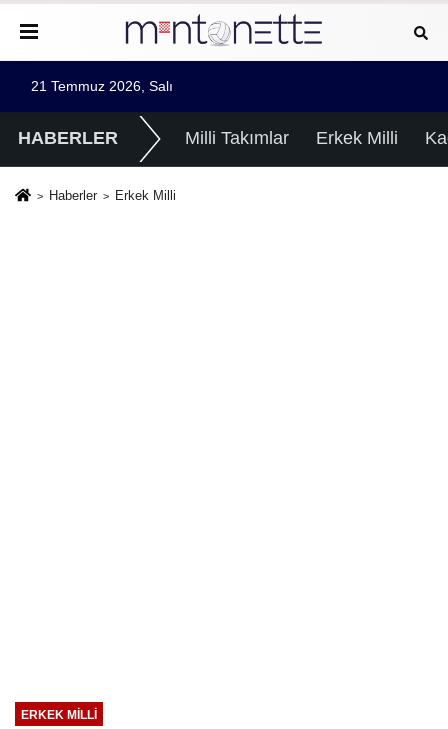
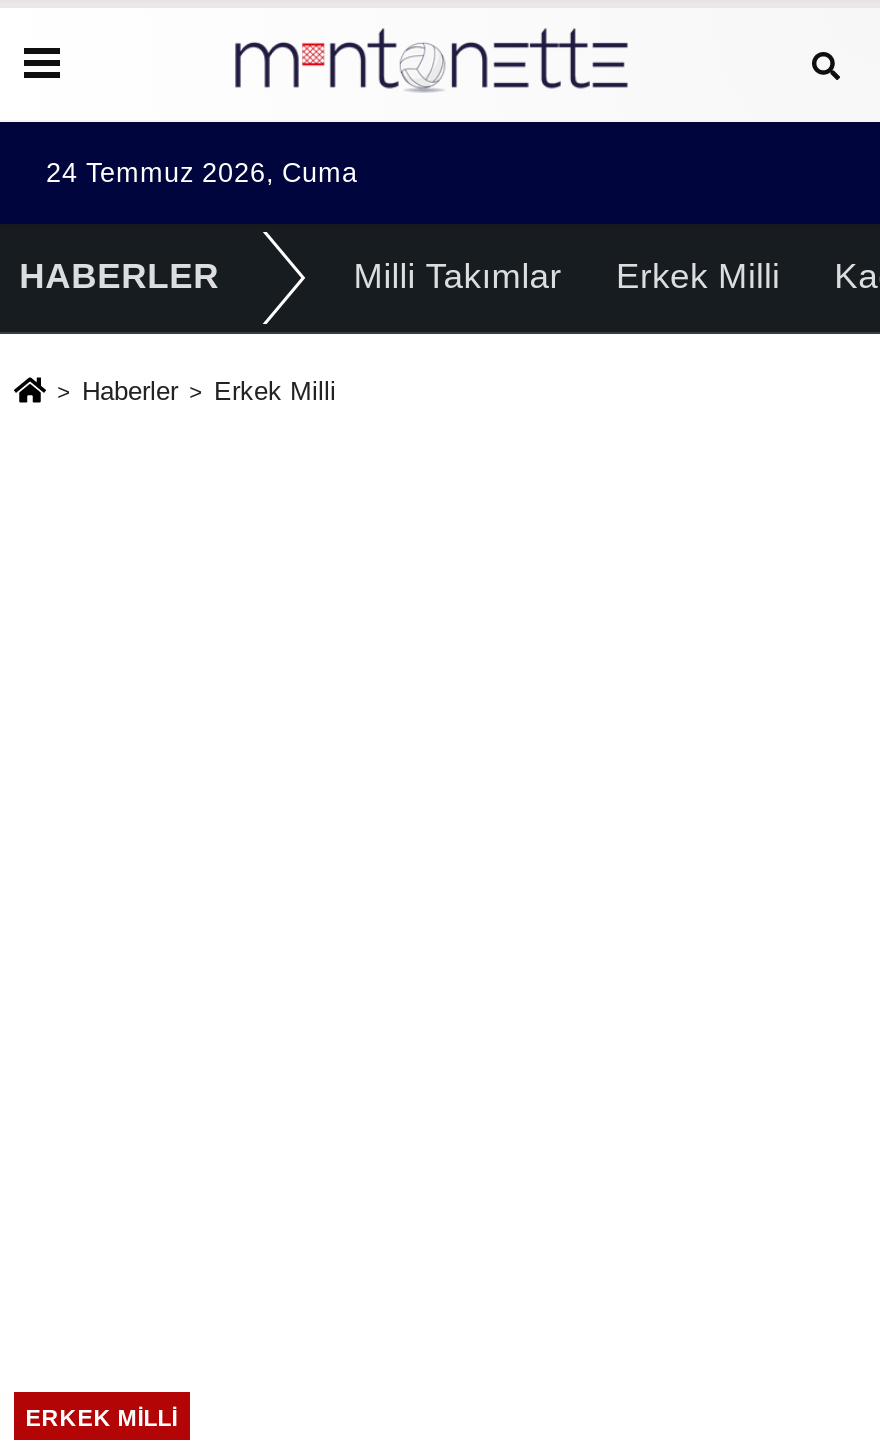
- 21 Temmuz 2026, Salı
+ 24 Temmuz 2026, Cuma
